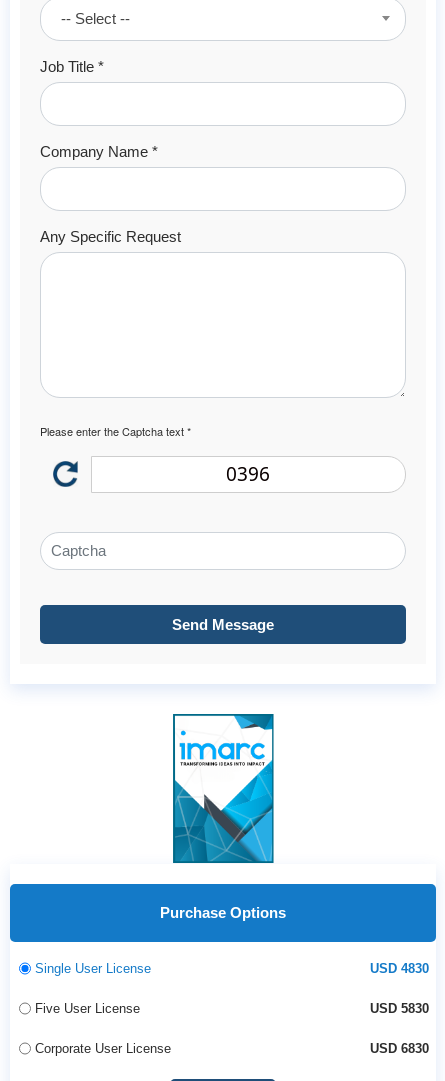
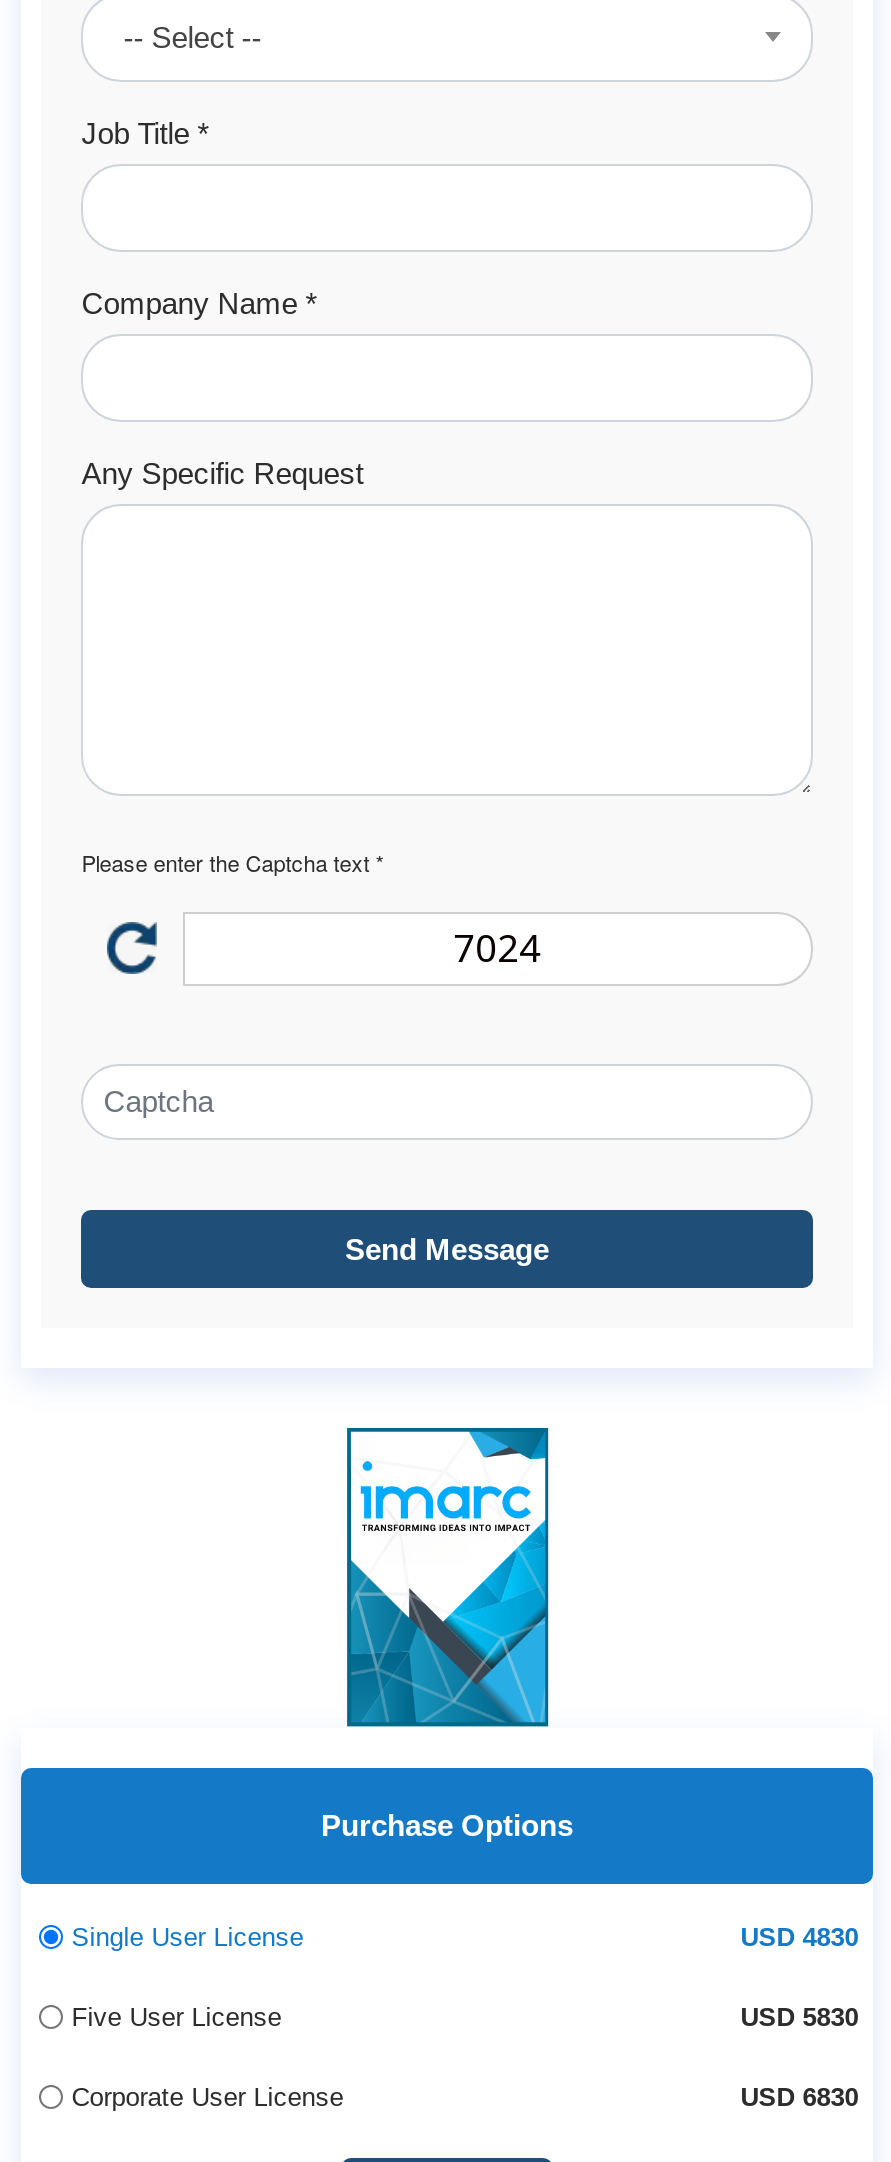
- 0396
+ 7024
